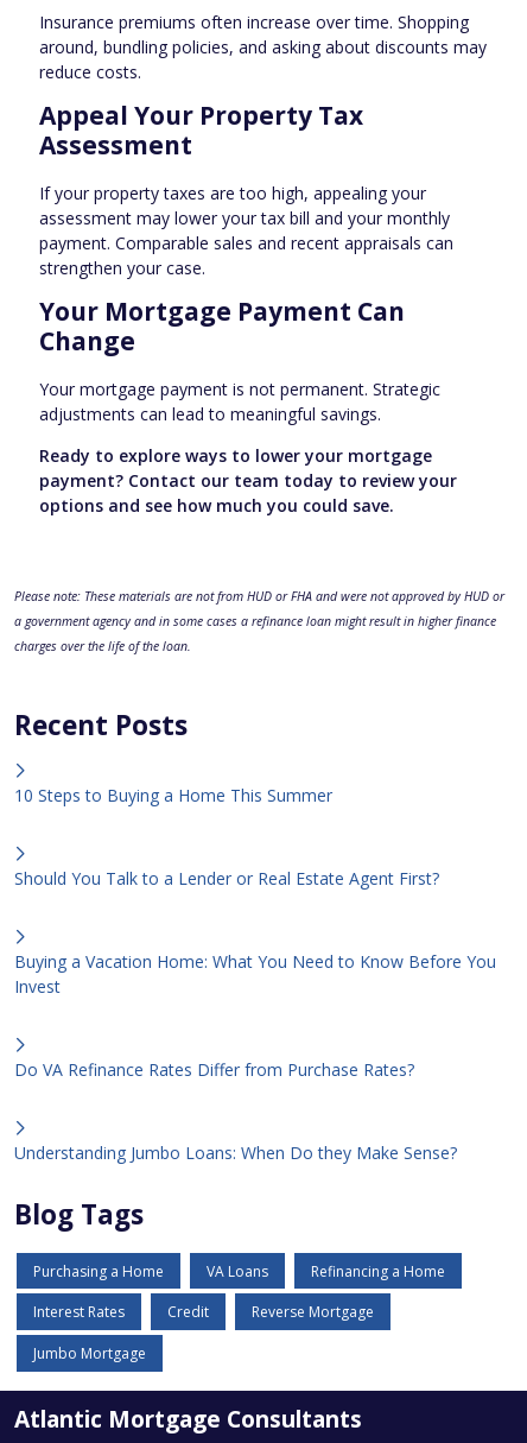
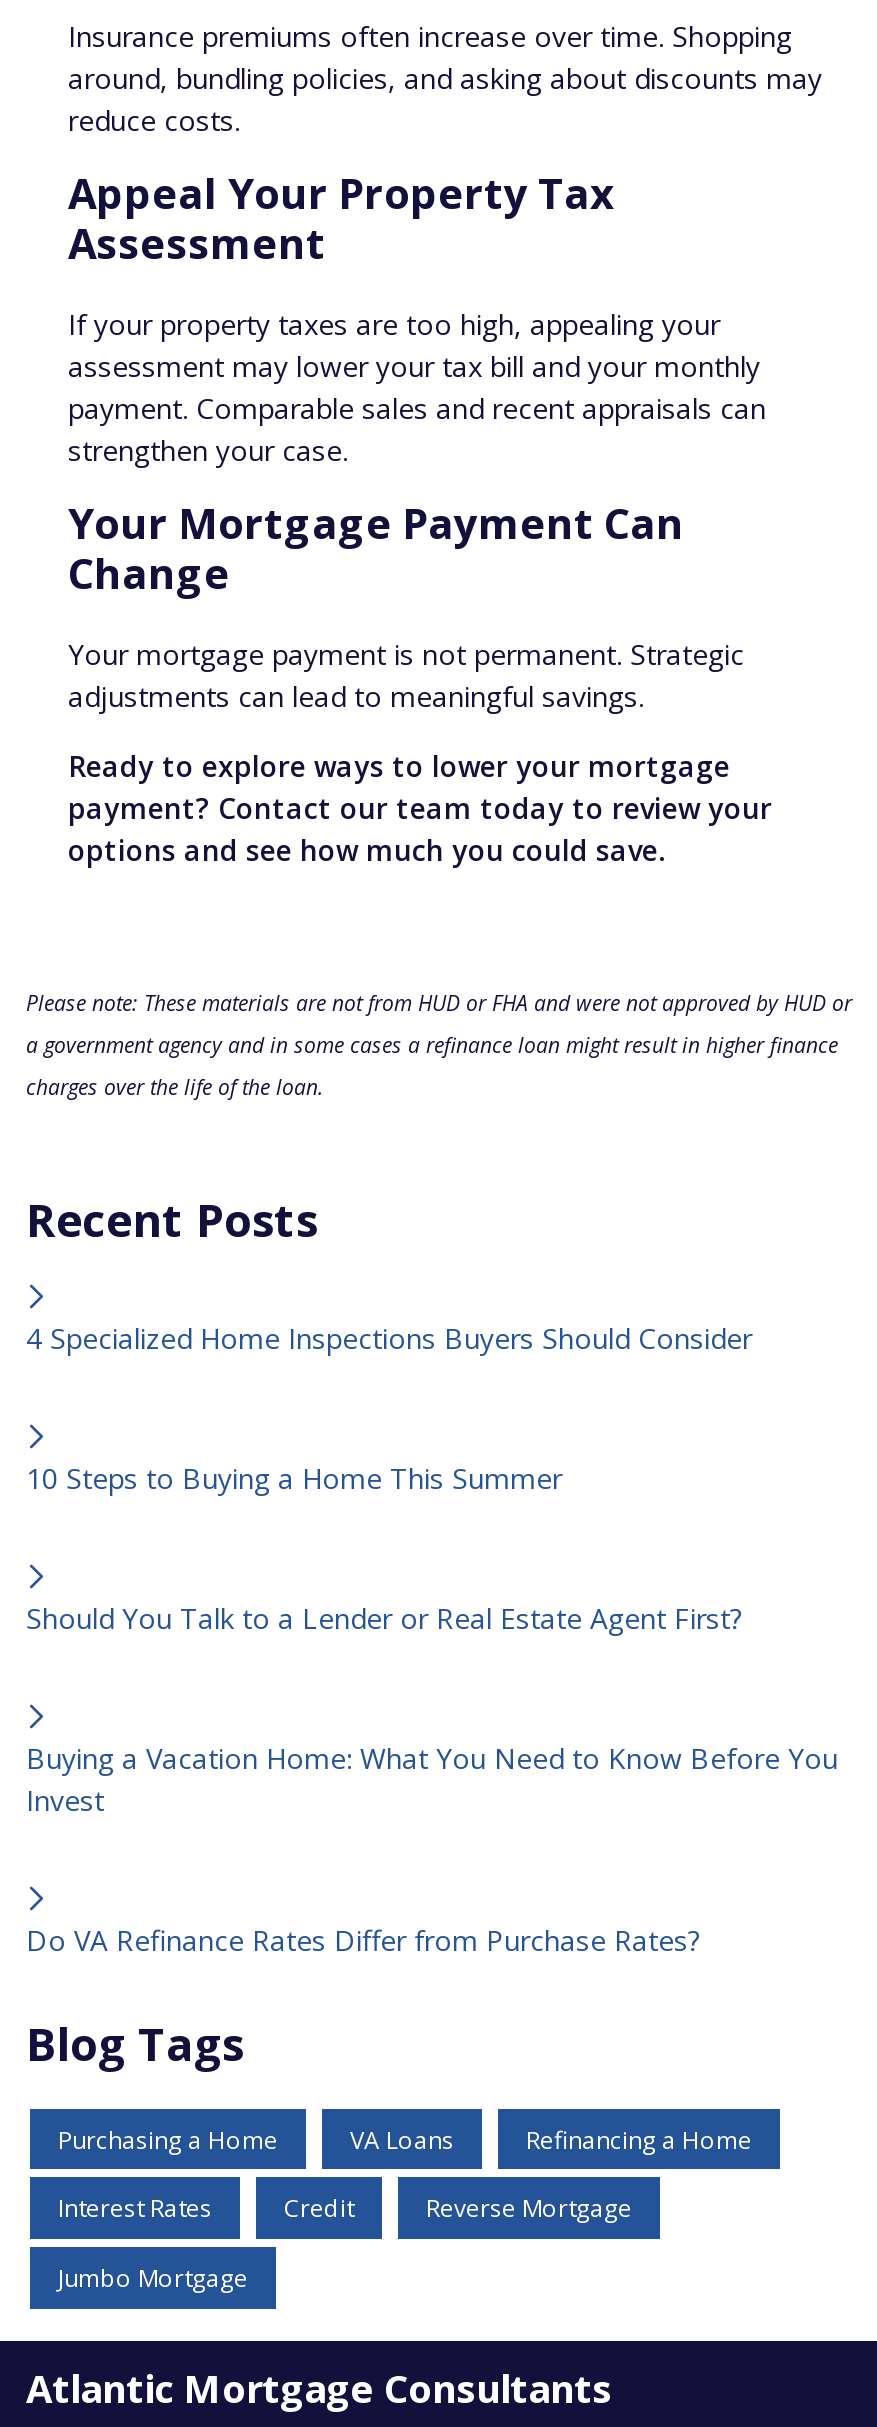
+ 4 Specialized Home Inspections Buyers Should Consider

moved down: 10 Steps to Buying a Home This Summer | Should You Talk to a Lender or Real Estate Agent First? | Buying a Vacation Home: What You Need to Know Before You | Invest | Do VA Refinance Rates Differ from Purchase Rates?

- Understanding Jumbo Loans: When Do they Make Sense?
